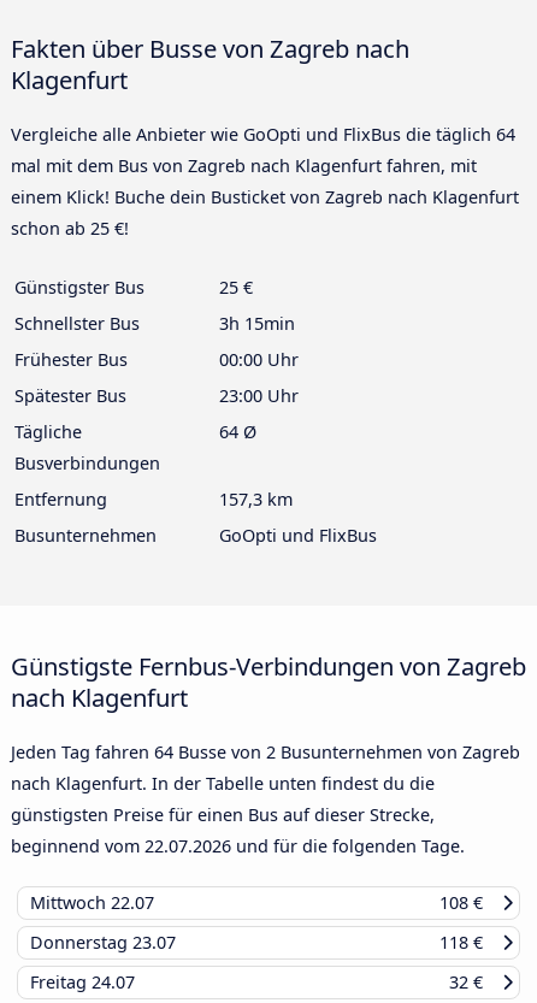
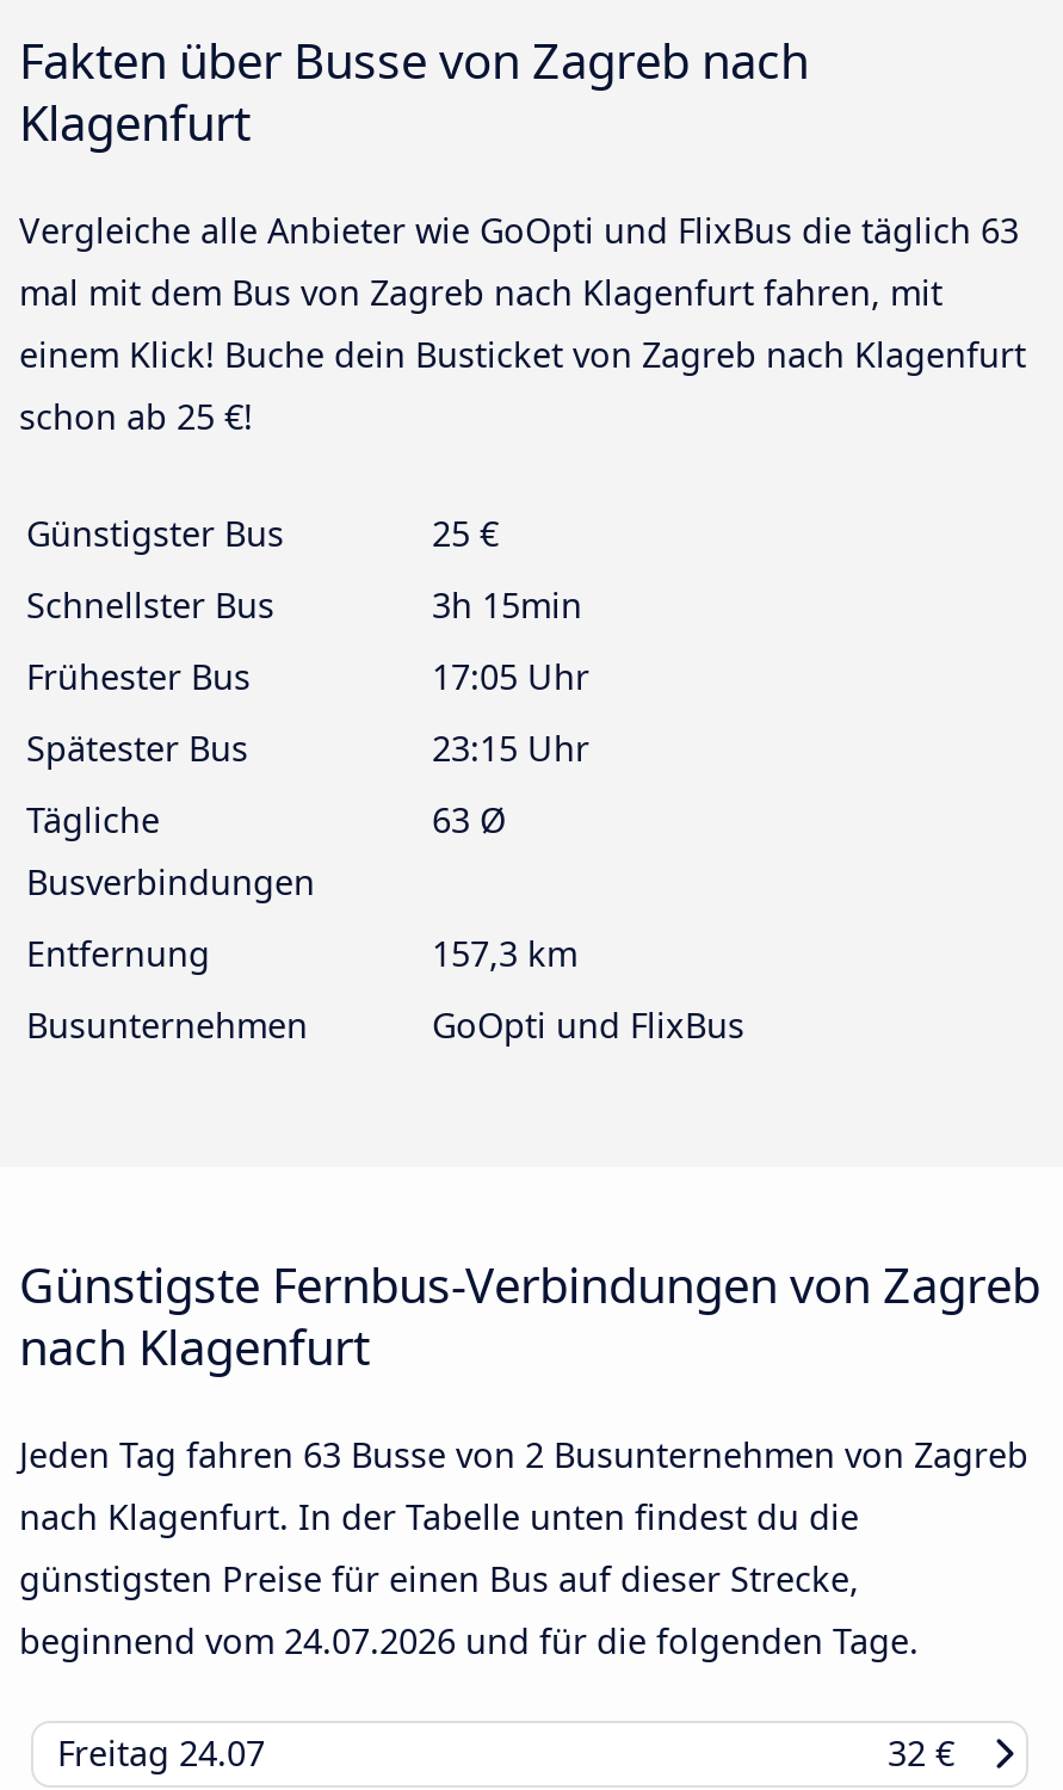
- Vergleiche alle Anbieter wie GoOpti und FlixBus die täglich 64
+ Vergleiche alle Anbieter wie GoOpti und FlixBus die täglich 63

- 00:00 Uhr
+ 17:05 Uhr

- 23:00 Uhr
+ 23:15 Uhr

- 64 Ø
+ 63 Ø

- Jeden Tag fahren 64 Busse von 2 Busunternehmen von Zagreb
+ Jeden Tag fahren 63 Busse von 2 Busunternehmen von Zagreb

- beginnend vom 22.07.2026 und für die folgenden Tage.
- Mittwoch 22.07
- 108 €
- Donnerstag 23.07
- 118 €
+ beginnend vom 24.07.2026 und für die folgenden Tage.
